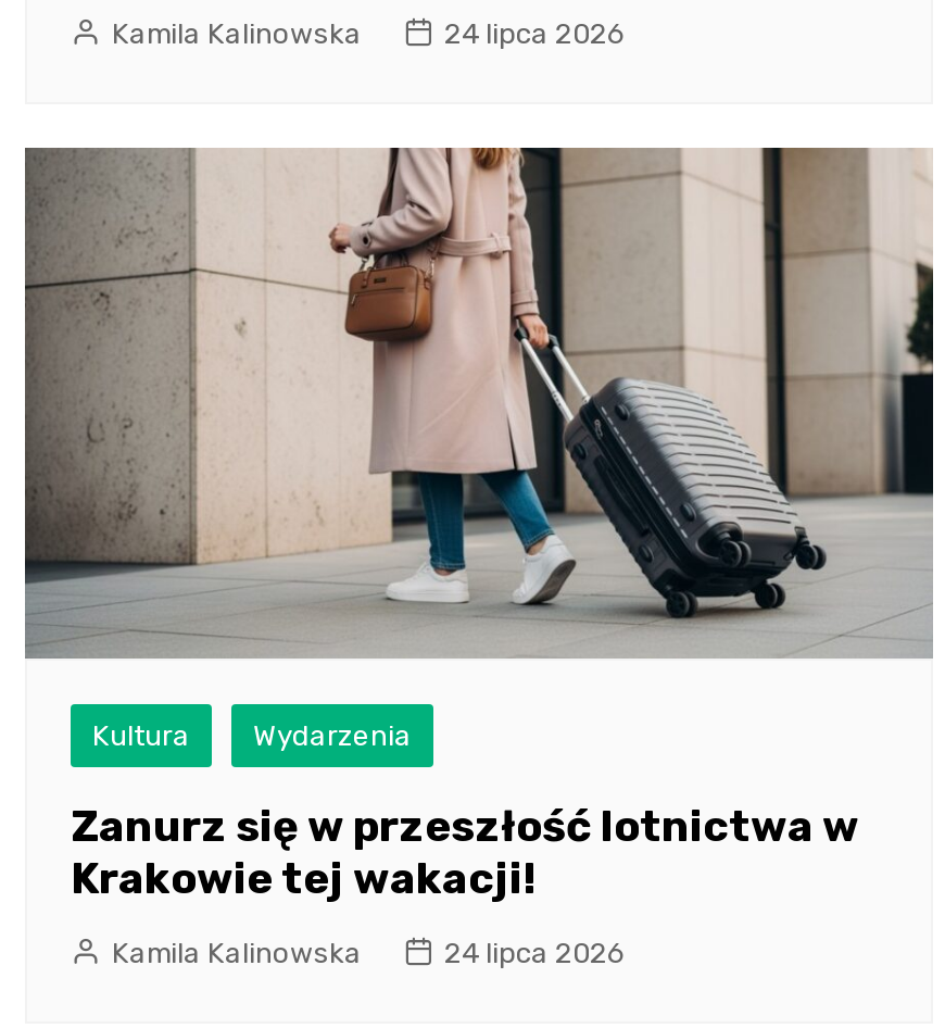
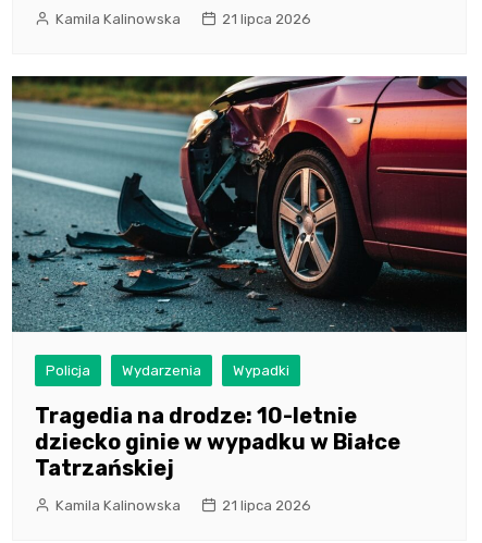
- 24 lipca 2026
+ 21 lipca 2026

- [image]
- Kultura
+ [image]
+ Policja

- Zanurz się w przeszłość lotnictwa w
- Krakowie tej wakacji!
+ Wypadki
+ Tragedia na drodze: 10-letnie
+ dziecko ginie w wypadku w Białce
+ Tatrzańskiej

- 24 lipca 2026
+ 21 lipca 2026
